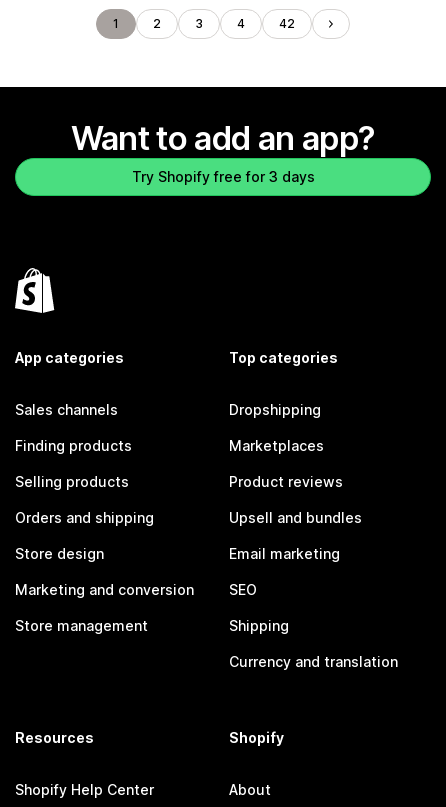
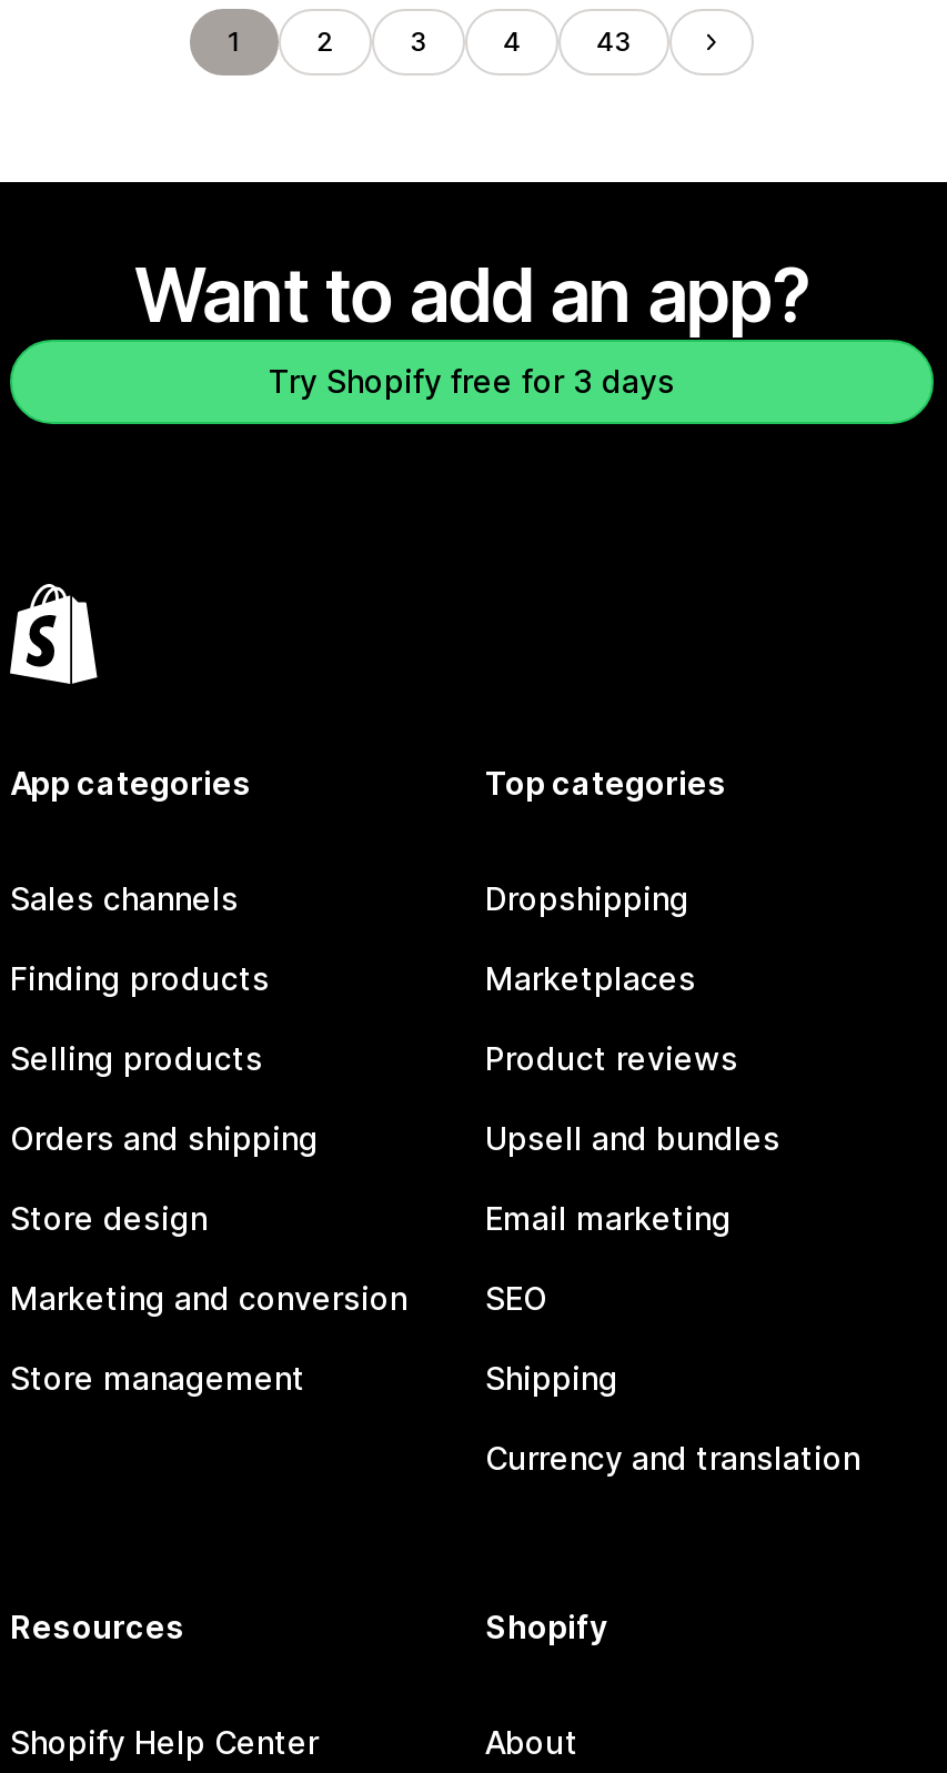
- 42
+ 43
